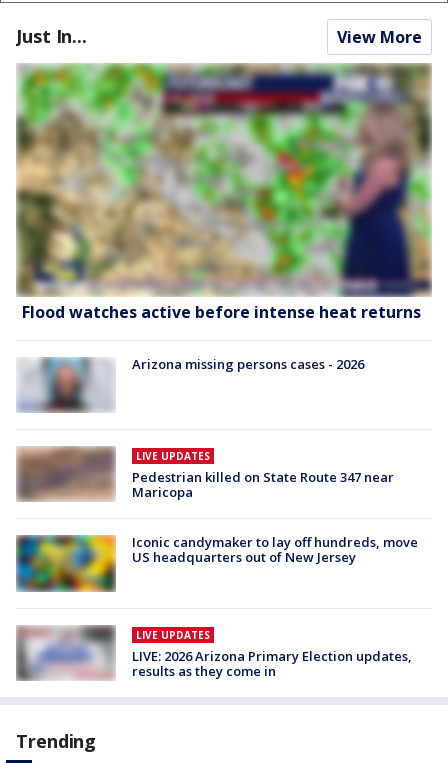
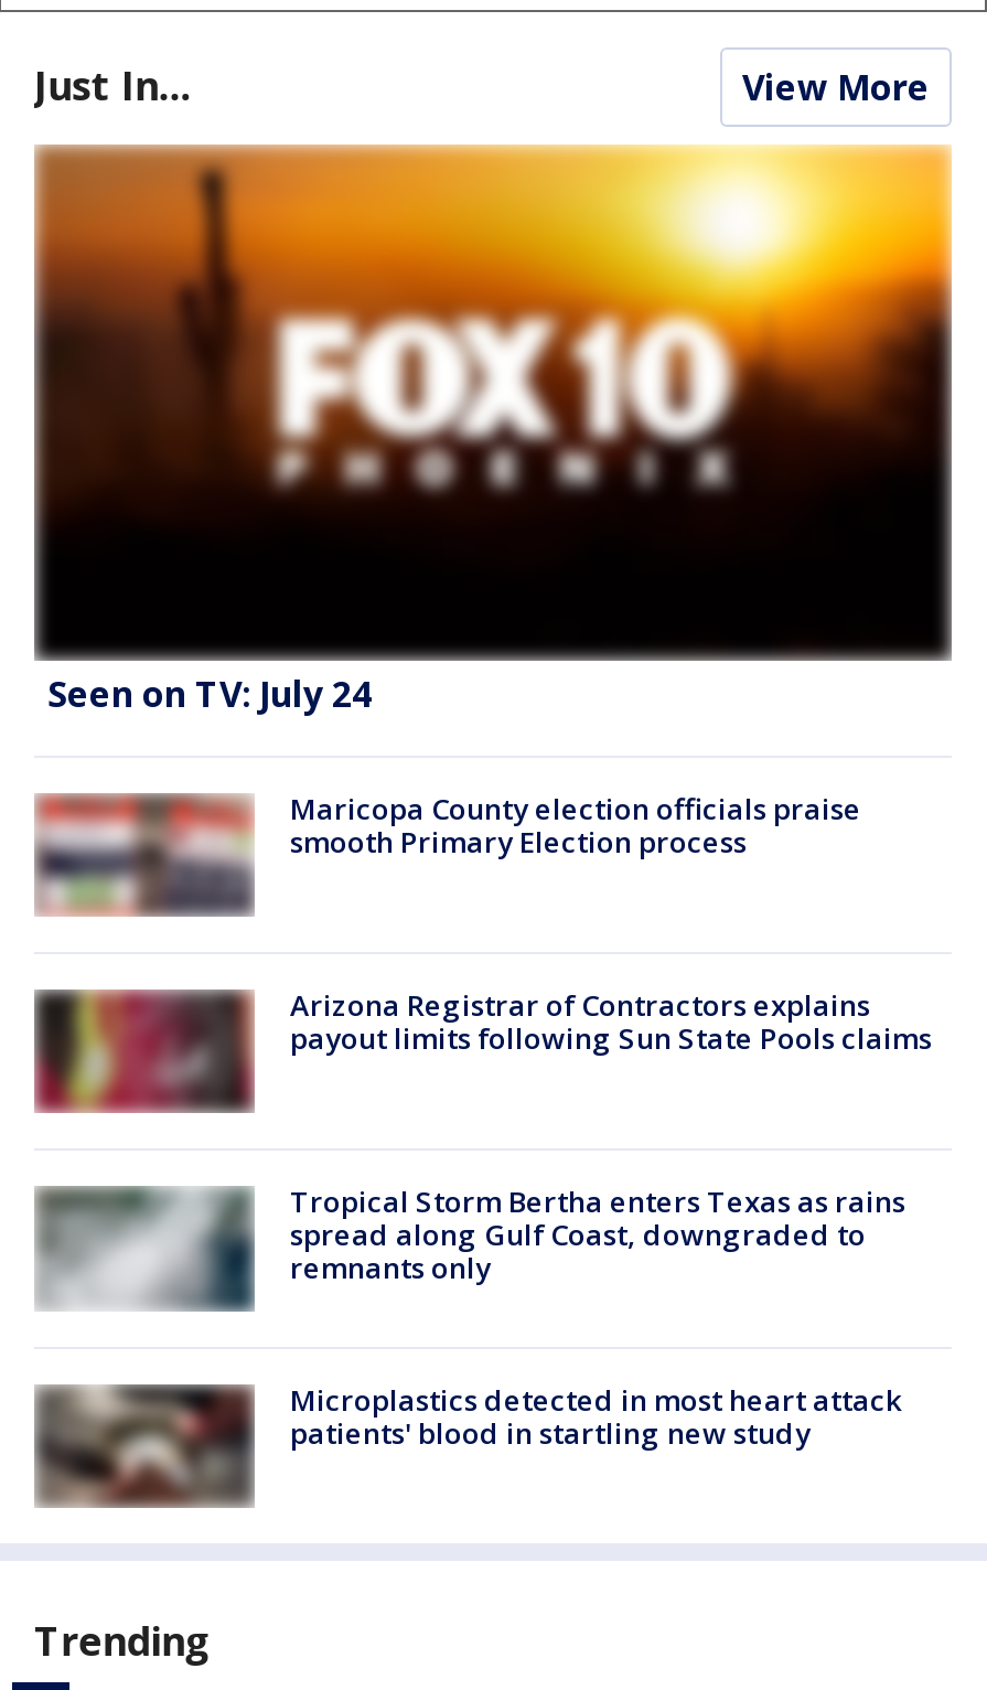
- [image]
- Flood watches active before intense heat returns
+ [image]
+ Seen on TV: July 24

- [image]
- Arizona missing persons cases - 2026
+ [image]
+ Maricopa County election officials praise
+ smooth Primary Election process

- [image]
- LIVE UPDATES
- Pedestrian killed on State Route 347 near
- Maricopa
+ [image]
+ Arizona Registrar of Contractors explains
+ payout limits following Sun State Pools claims

- [image]
- Iconic candymaker to lay off hundreds, move
- US headquarters out of New Jersey
+ [image]
+ Tropical Storm Bertha enters Texas as rains
+ spread along Gulf Coast, downgraded to
+ remnants only

- [image]
- LIVE UPDATES
- LIVE: 2026 Arizona Primary Election updates,
- results as they come in
+ [image]
+ Microplastics detected in most heart attack
+ patients' blood in startling new study
